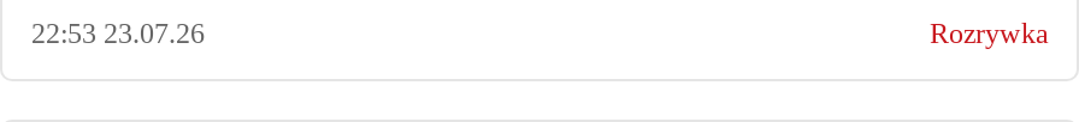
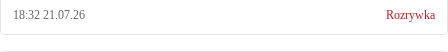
- 22:53 23.07.26
+ 18:32 21.07.26
